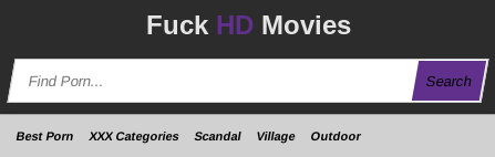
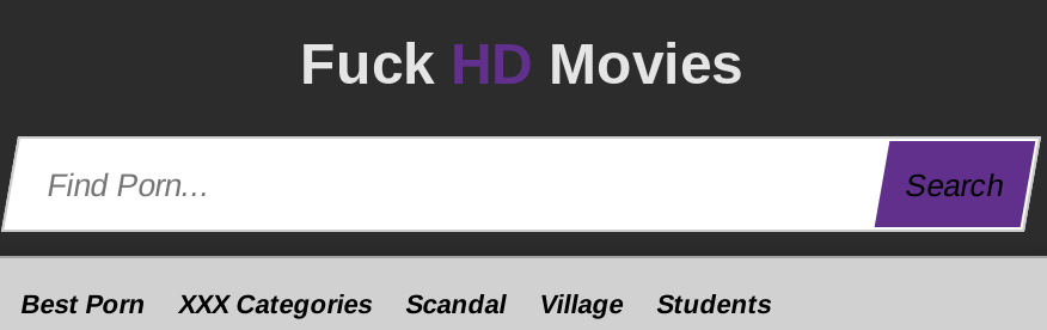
- Outdoor
+ Students
